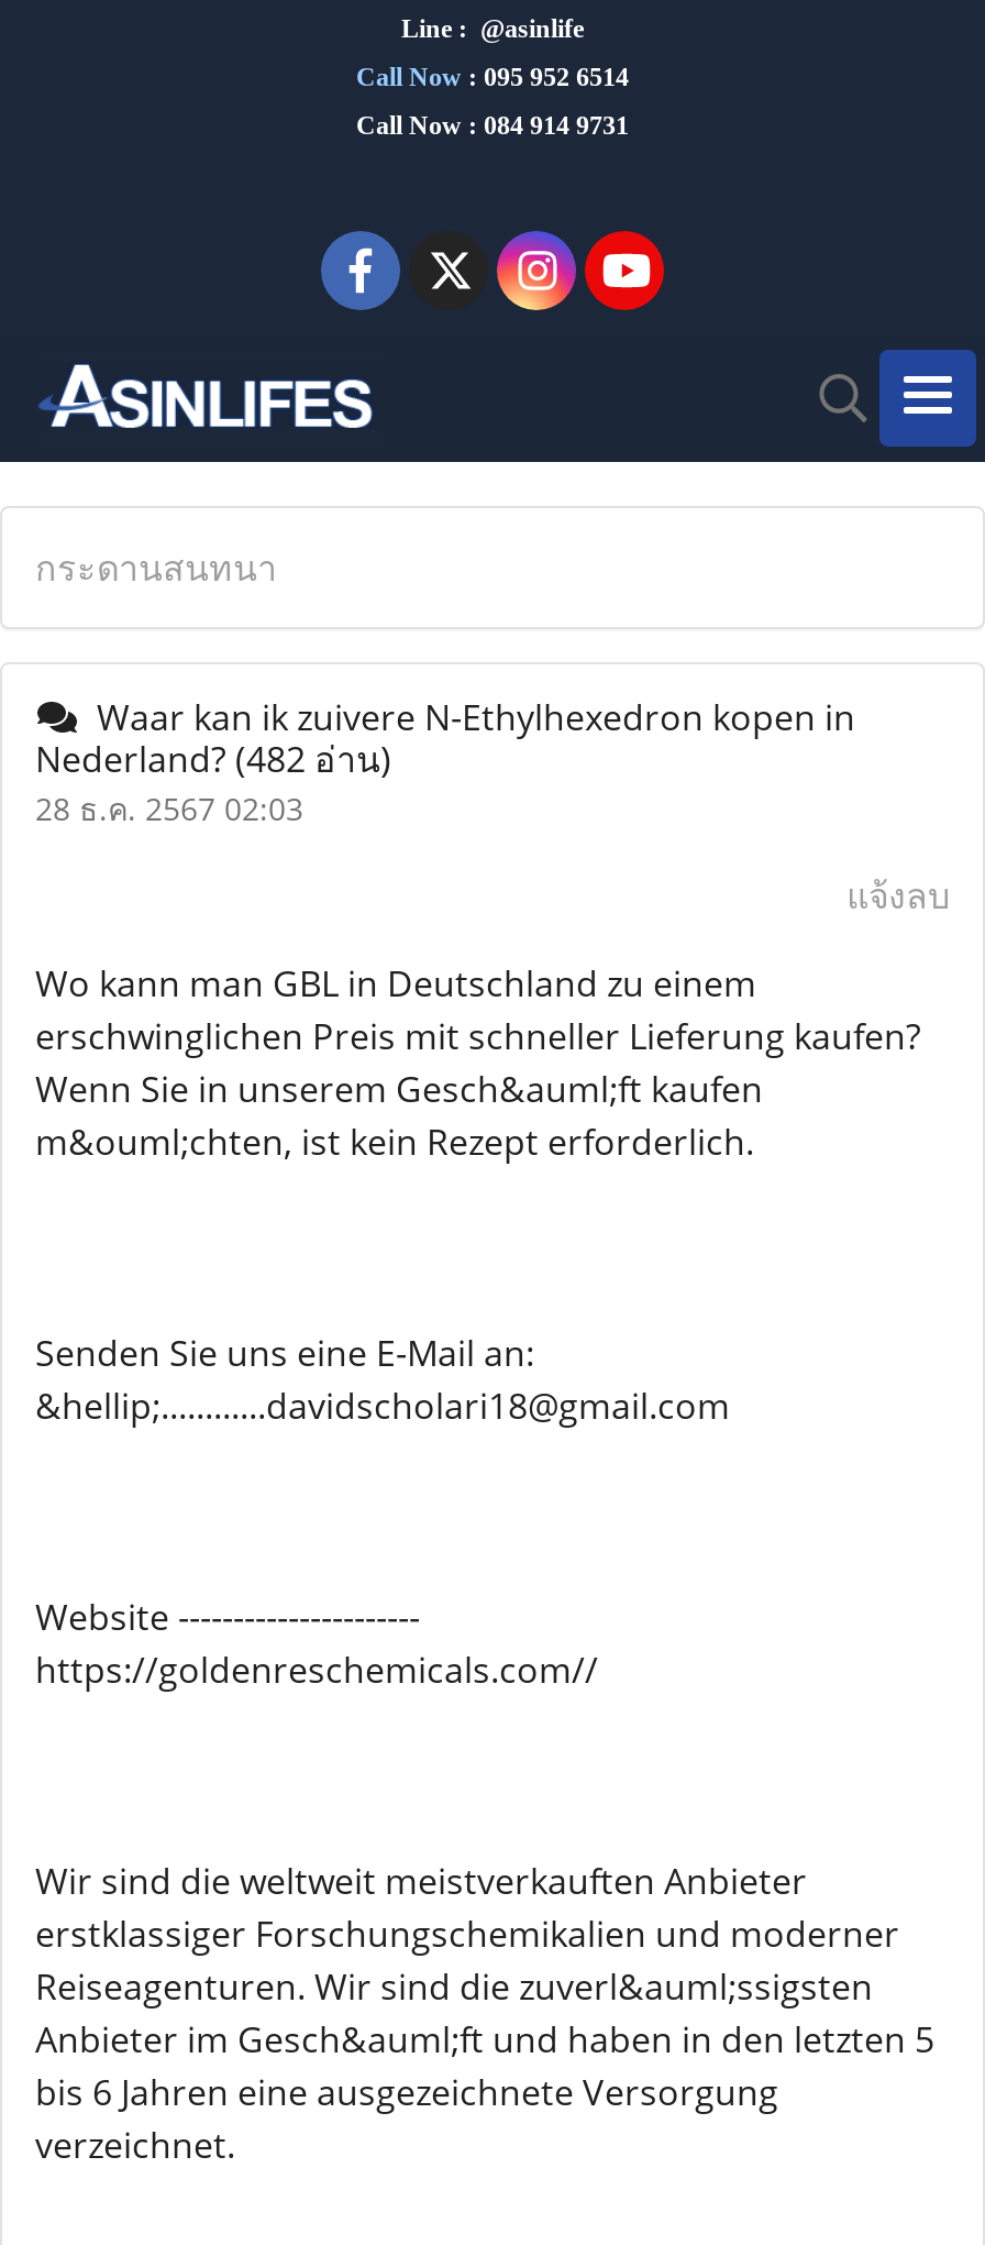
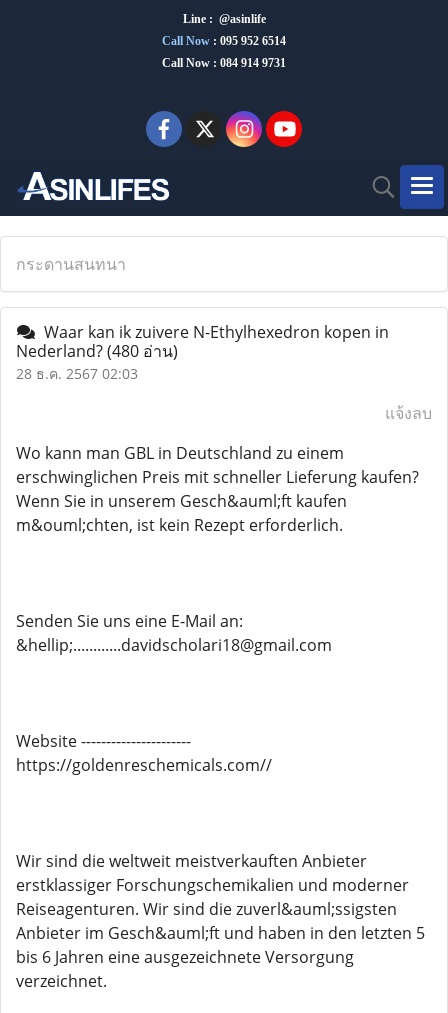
- Nederland? (482 อ่าน)
+ Nederland? (480 อ่าน)
